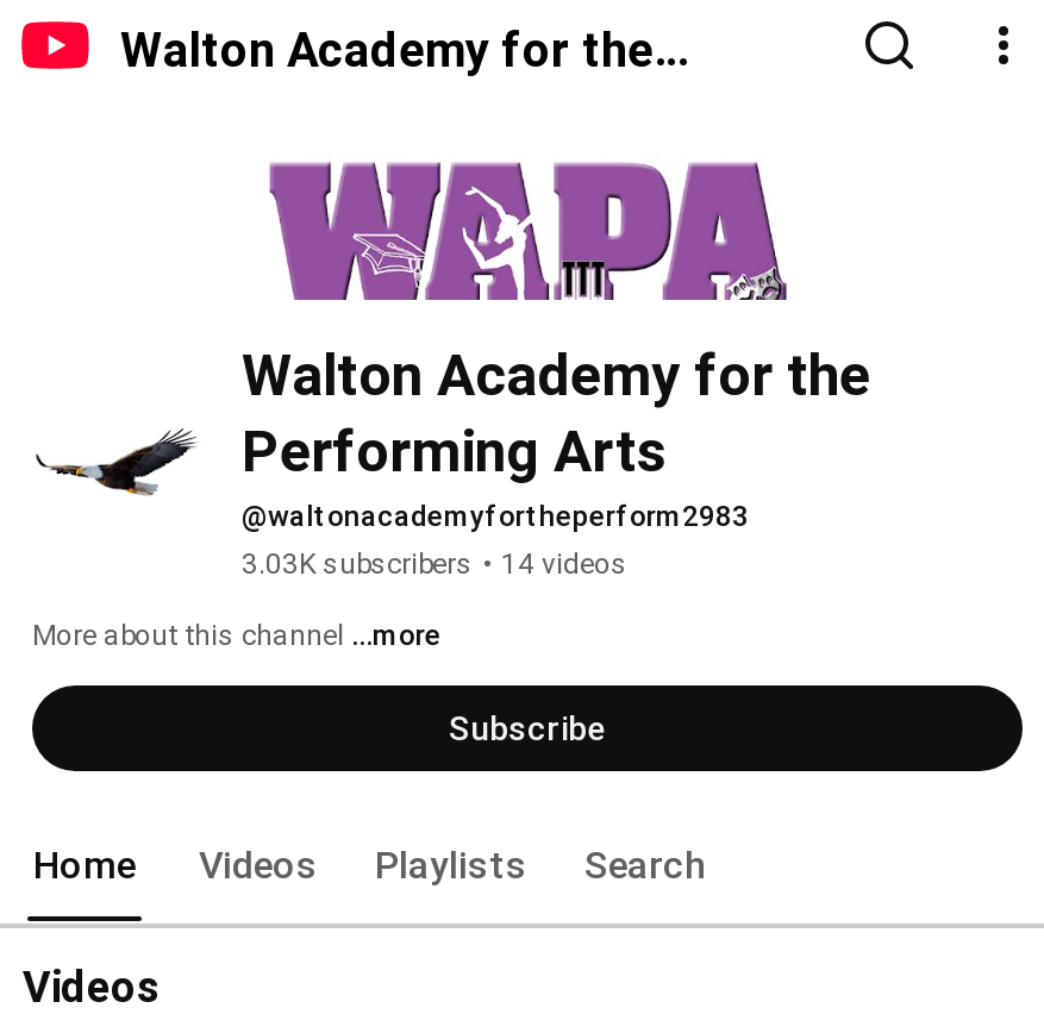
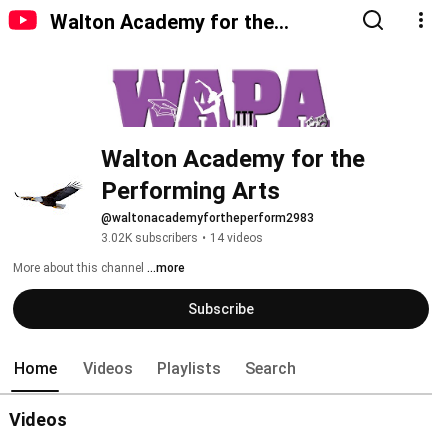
- 3.03K subscribers • 14 videos
+ 3.02K subscribers • 14 videos
